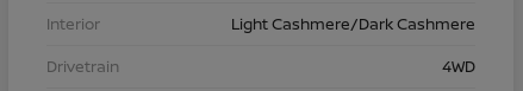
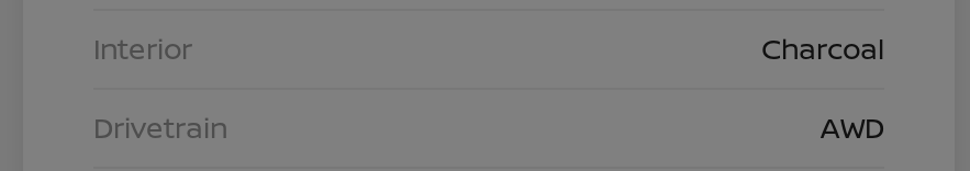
- Light Cashmere/Dark Cashmere
+ Charcoal

- 4WD
+ AWD
